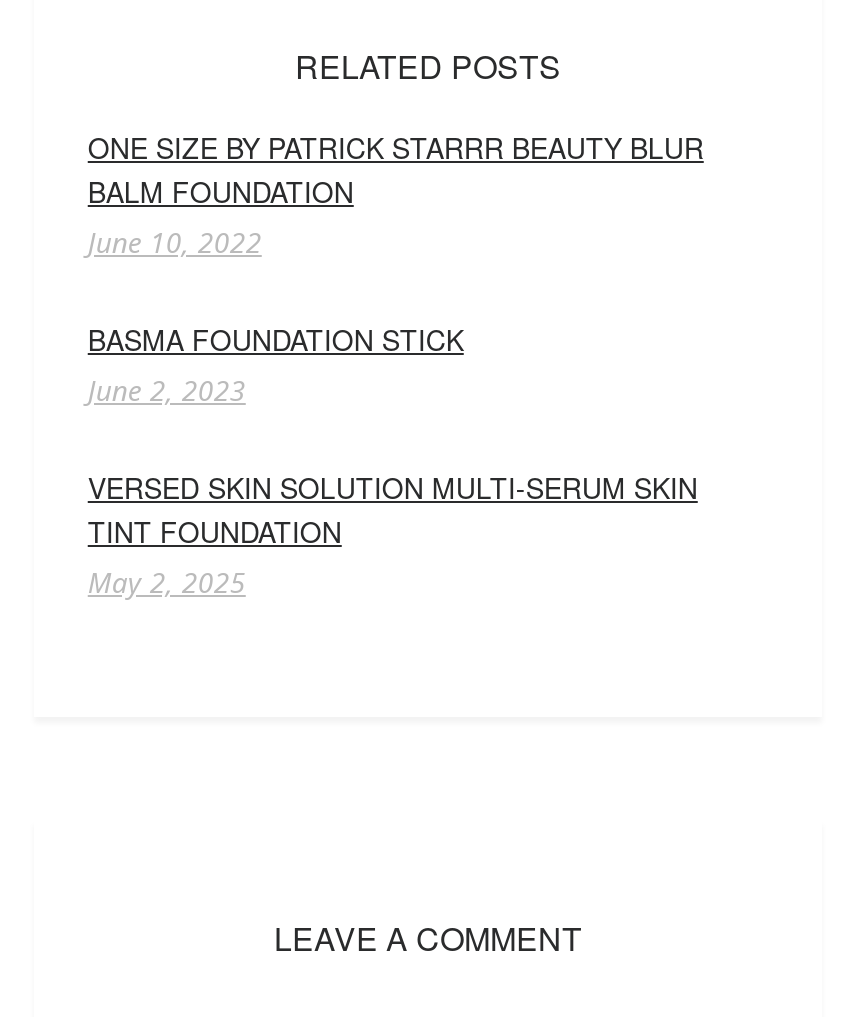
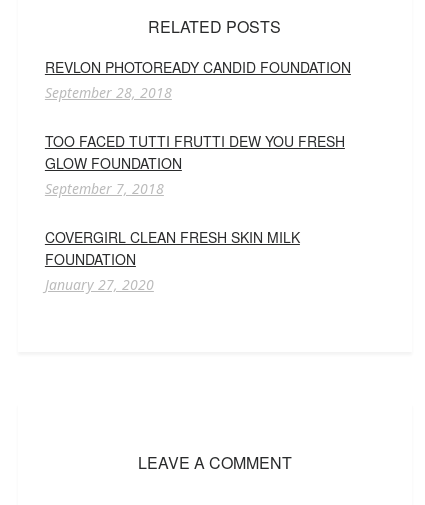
- ONE SIZE BY PATRICK STARRR BEAUTY BLUR
- BALM FOUNDATION
- June 10, 2022
+ REVLON PHOTOREADY CANDID FOUNDATION
+ September 28, 2018

- BASMA FOUNDATION STICK
- June 2, 2023
+ TOO FACED TUTTI FRUTTI DEW YOU FRESH
+ GLOW FOUNDATION
+ September 7, 2018

- VERSED SKIN SOLUTION MULTI-SERUM SKIN
- TINT FOUNDATION
- May 2, 2025
+ COVERGIRL CLEAN FRESH SKIN MILK
+ FOUNDATION
+ January 27, 2020
